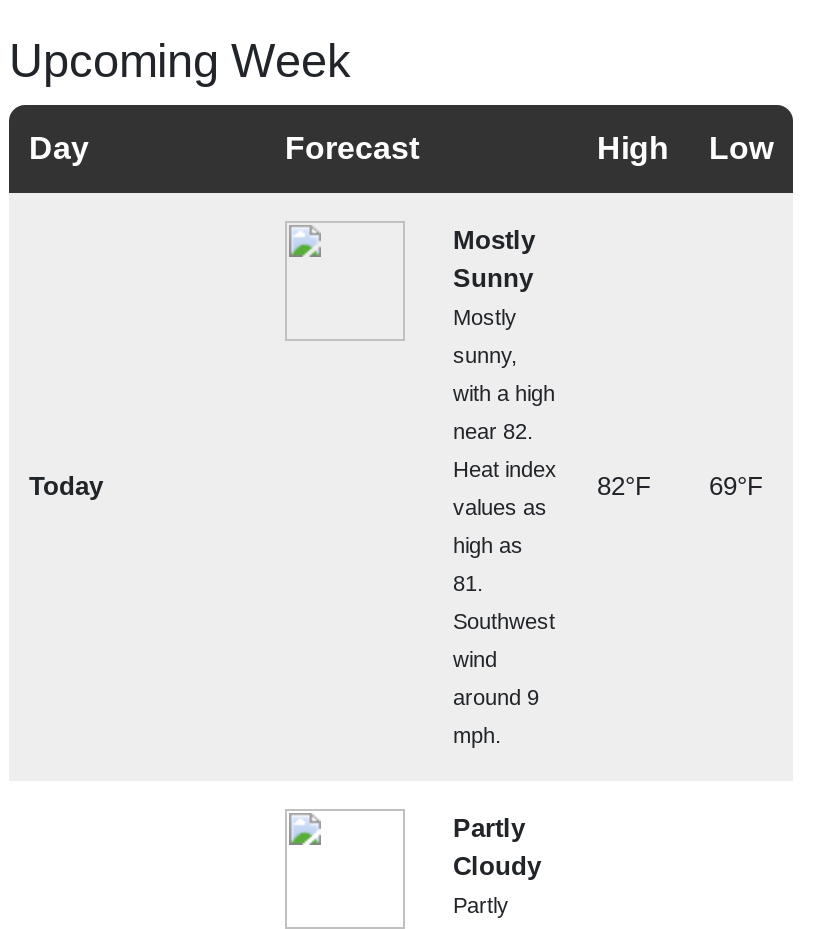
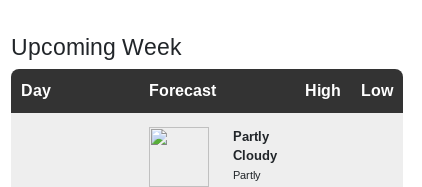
- Mostly
- Sunny
- Mostly
- sunny,
- with a high
- near 82.
- Heat index
- values as
- high as
- 81.
- Southwest
- wind
- around 9
- mph.

- Today

- 82°F
- 69°F
